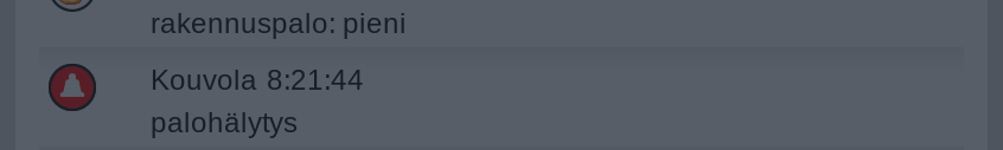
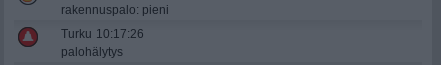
- Kouvola 8:21:44
+ Turku 10:17:26
